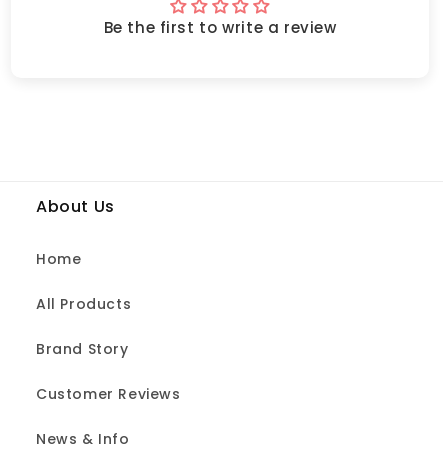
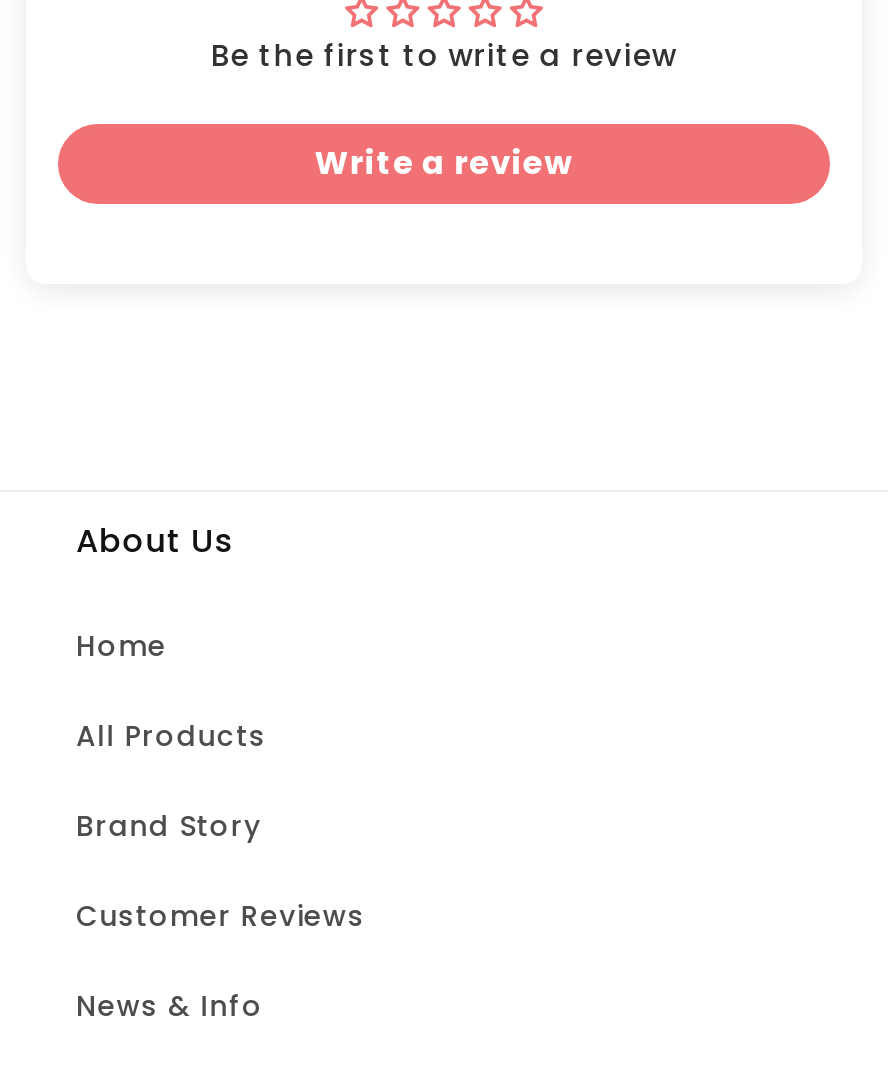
+ Write a review
